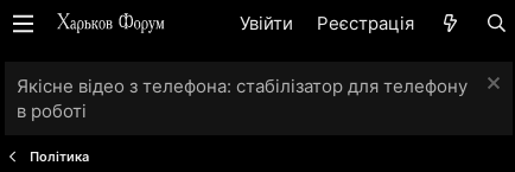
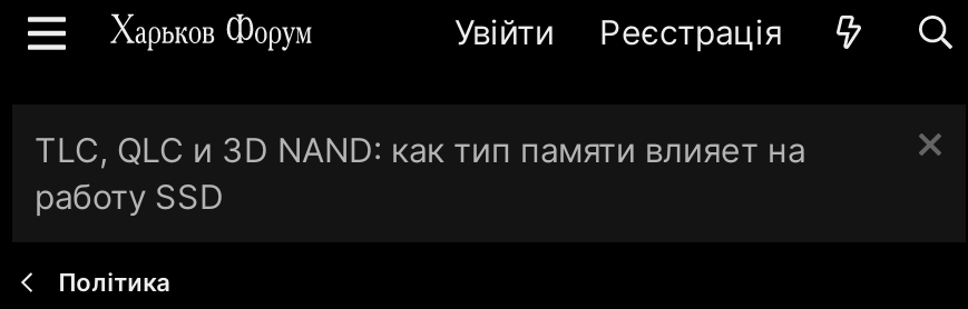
- Якісне відео з телефона: стабілізатор для телефону
- в роботі
+ TLC, QLC и 3D NAND: как тип памяти влияет на
+ работу SSD
